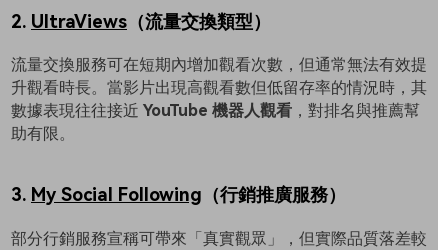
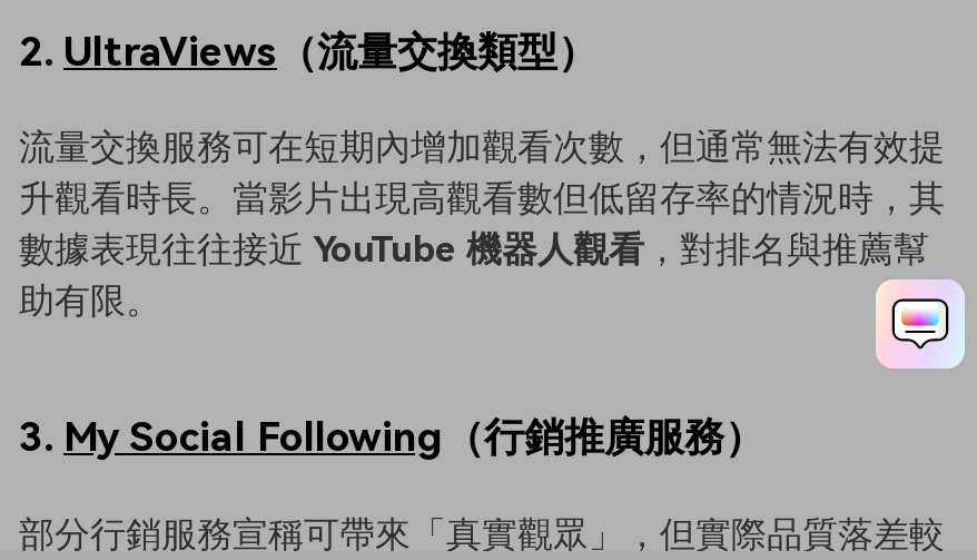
+ [image]
